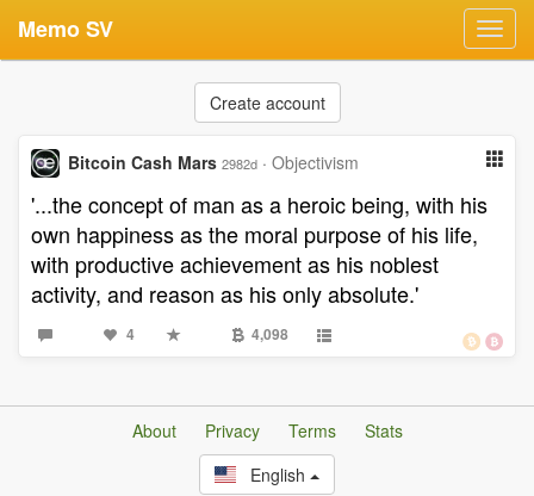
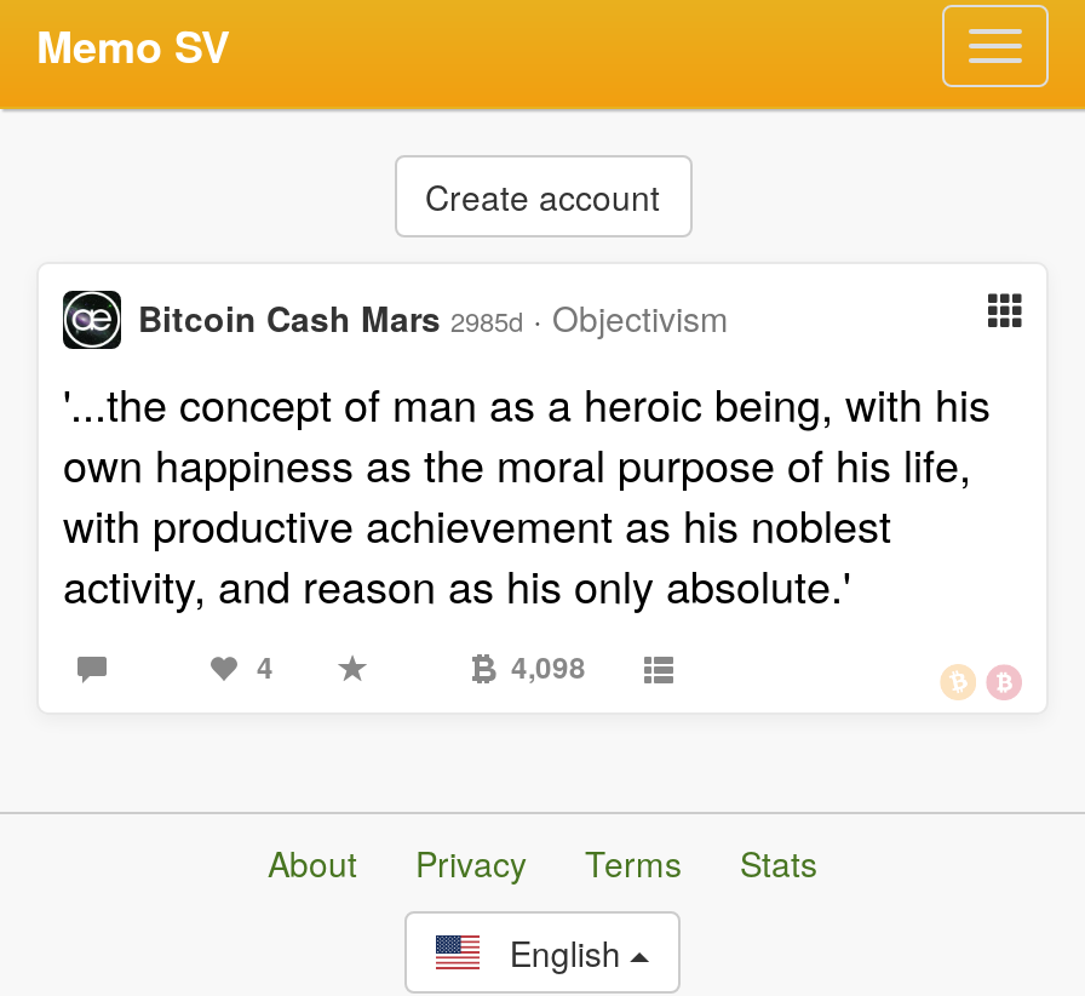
- Bitcoin Cash Mars 2982d · Objectivism
+ Bitcoin Cash Mars 2985d · Objectivism
